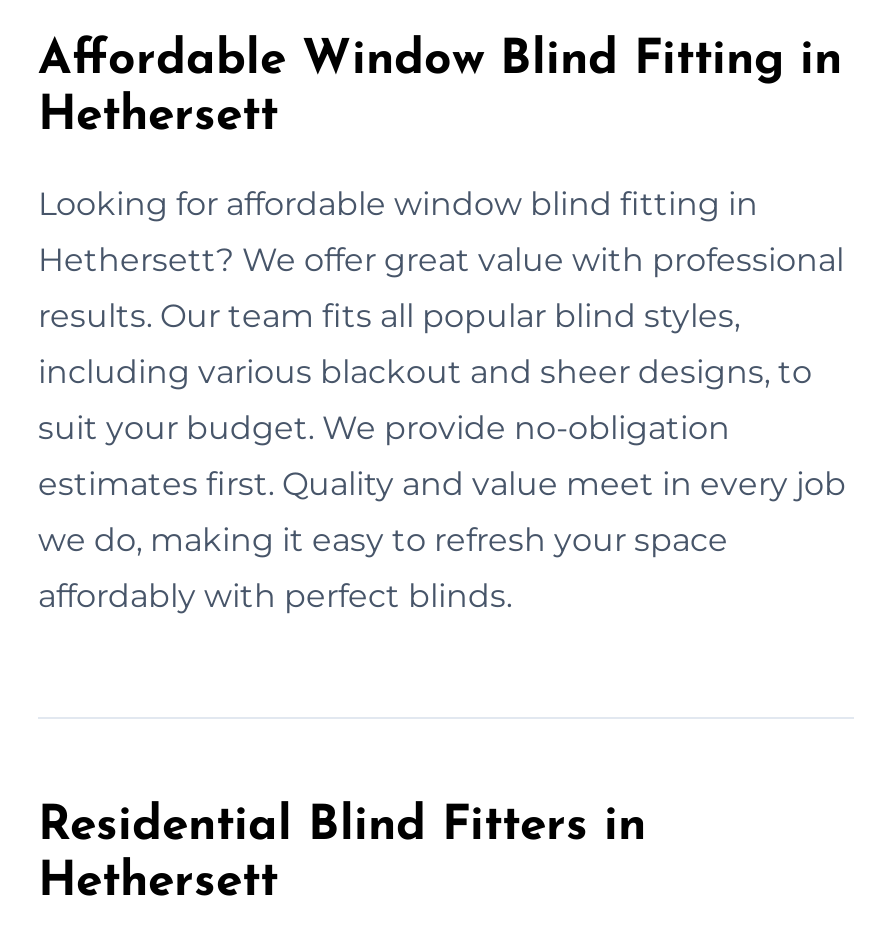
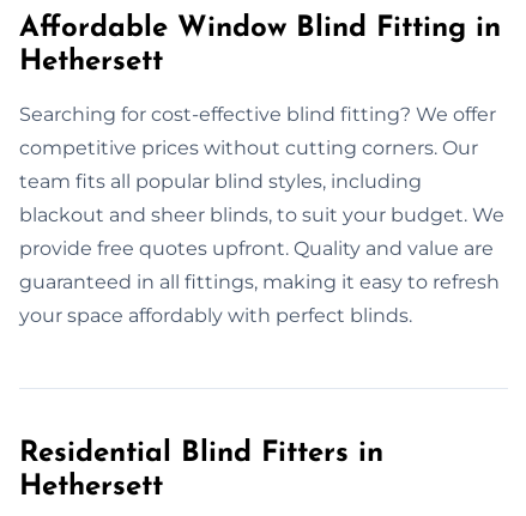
- Looking for affordable window blind fitting in
- Hethersett? We offer great value with professional
- results. Our team fits all popular blind styles,
- including various blackout and sheer designs, to
- suit your budget. We provide no-obligation
- estimates first. Quality and value meet in every job
- we do, making it easy to refresh your space
- affordably with perfect blinds.
+ Searching for cost-effective blind fitting? We offer
+ competitive prices without cutting corners. Our
+ team fits all popular blind styles, including
+ blackout and sheer blinds, to suit your budget. We
+ provide free quotes upfront. Quality and value are
+ guaranteed in all fittings, making it easy to refresh
+ your space affordably with perfect blinds.
